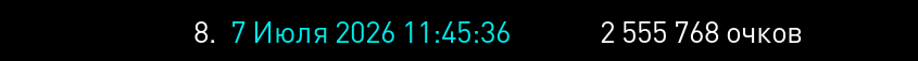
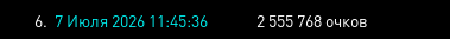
- 8. 7 Июля 2026 11:45:36
+ 6. 7 Июля 2026 11:45:36
